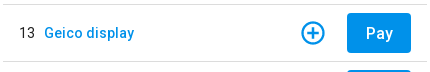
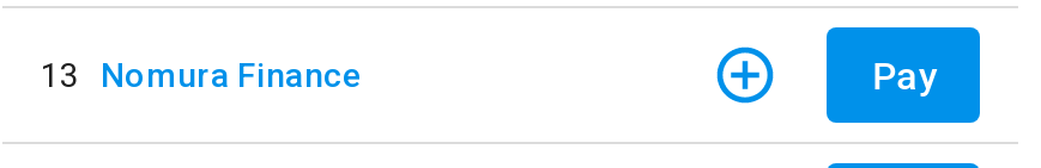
- 13 Geico display
+ 13 Nomura Finance
